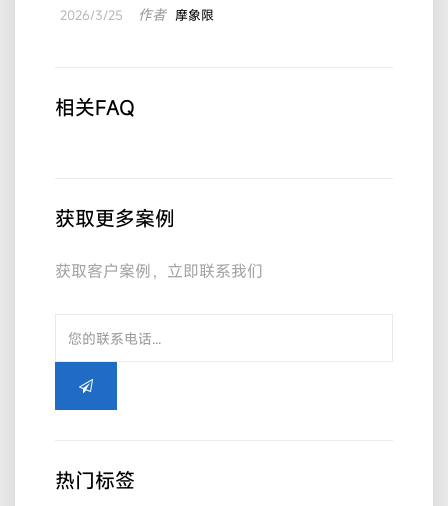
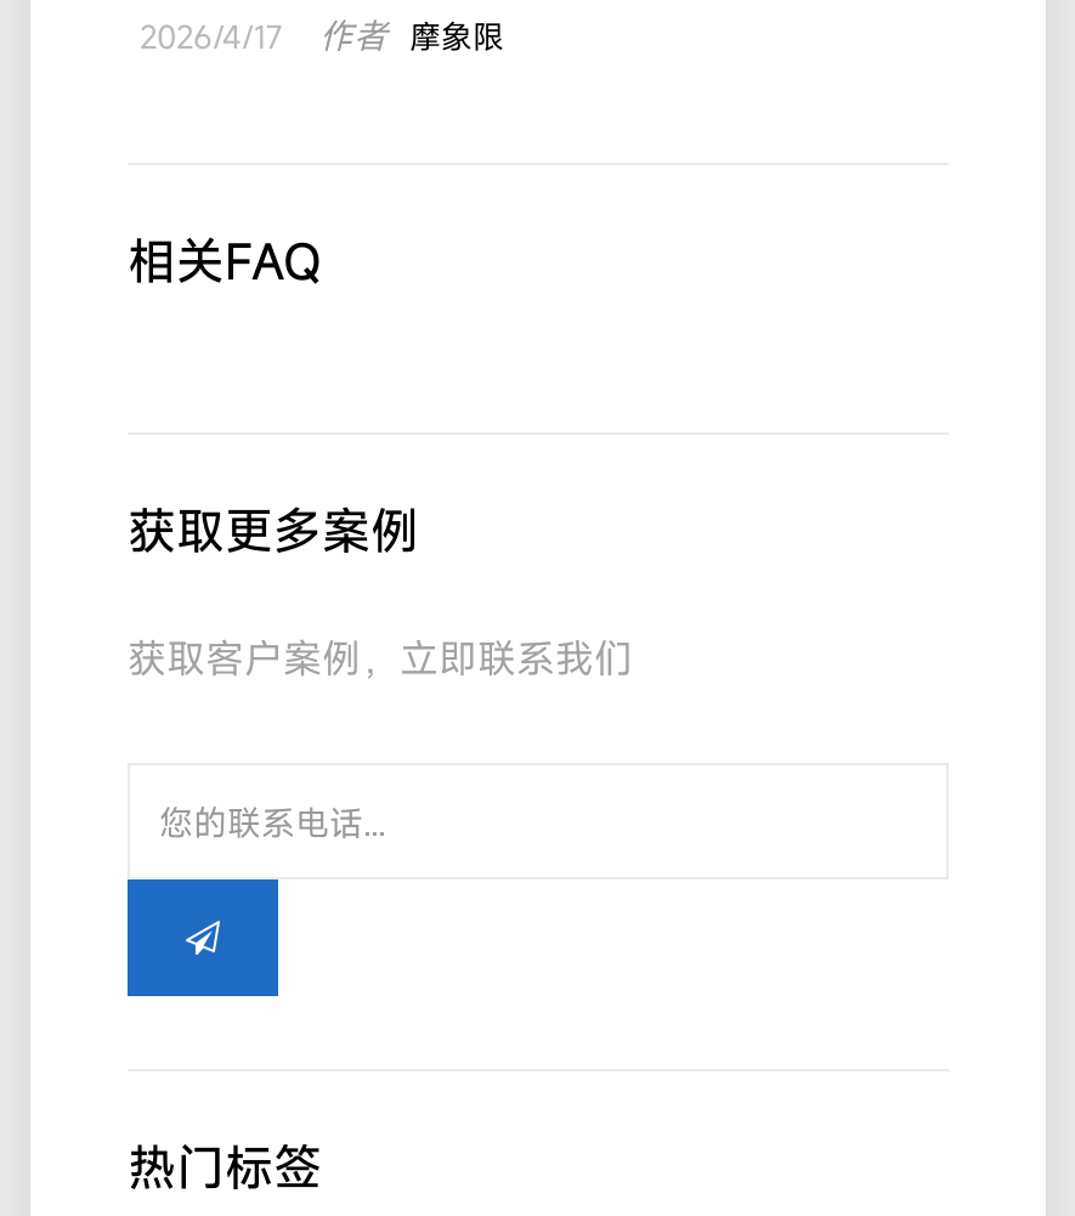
- 2026/3/25 作者 摩象限
+ 2026/4/17 作者 摩象限
